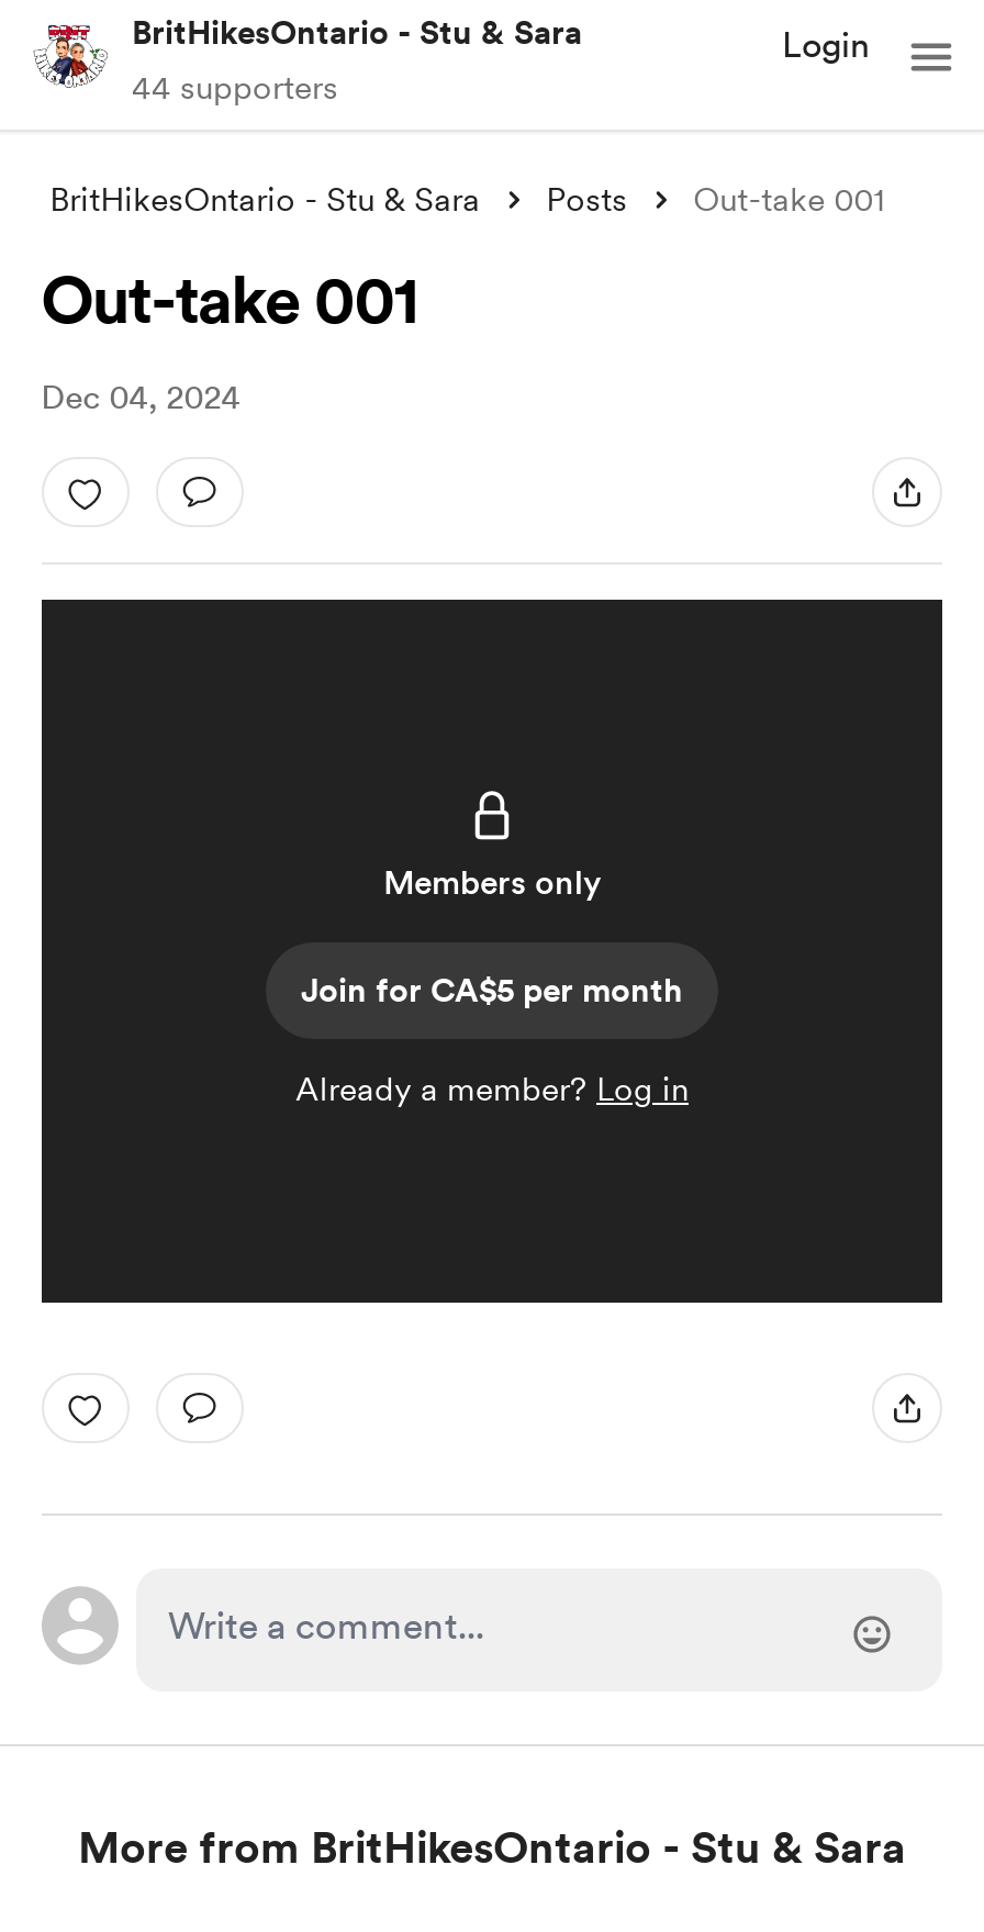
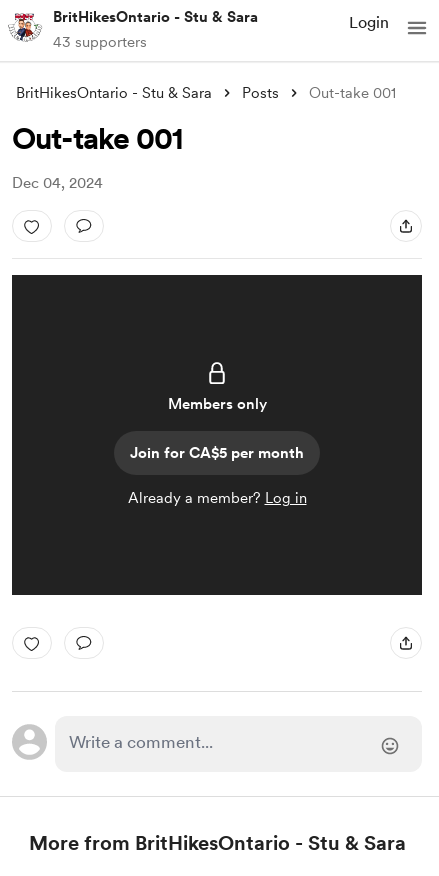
- 44 supporters
+ 43 supporters
